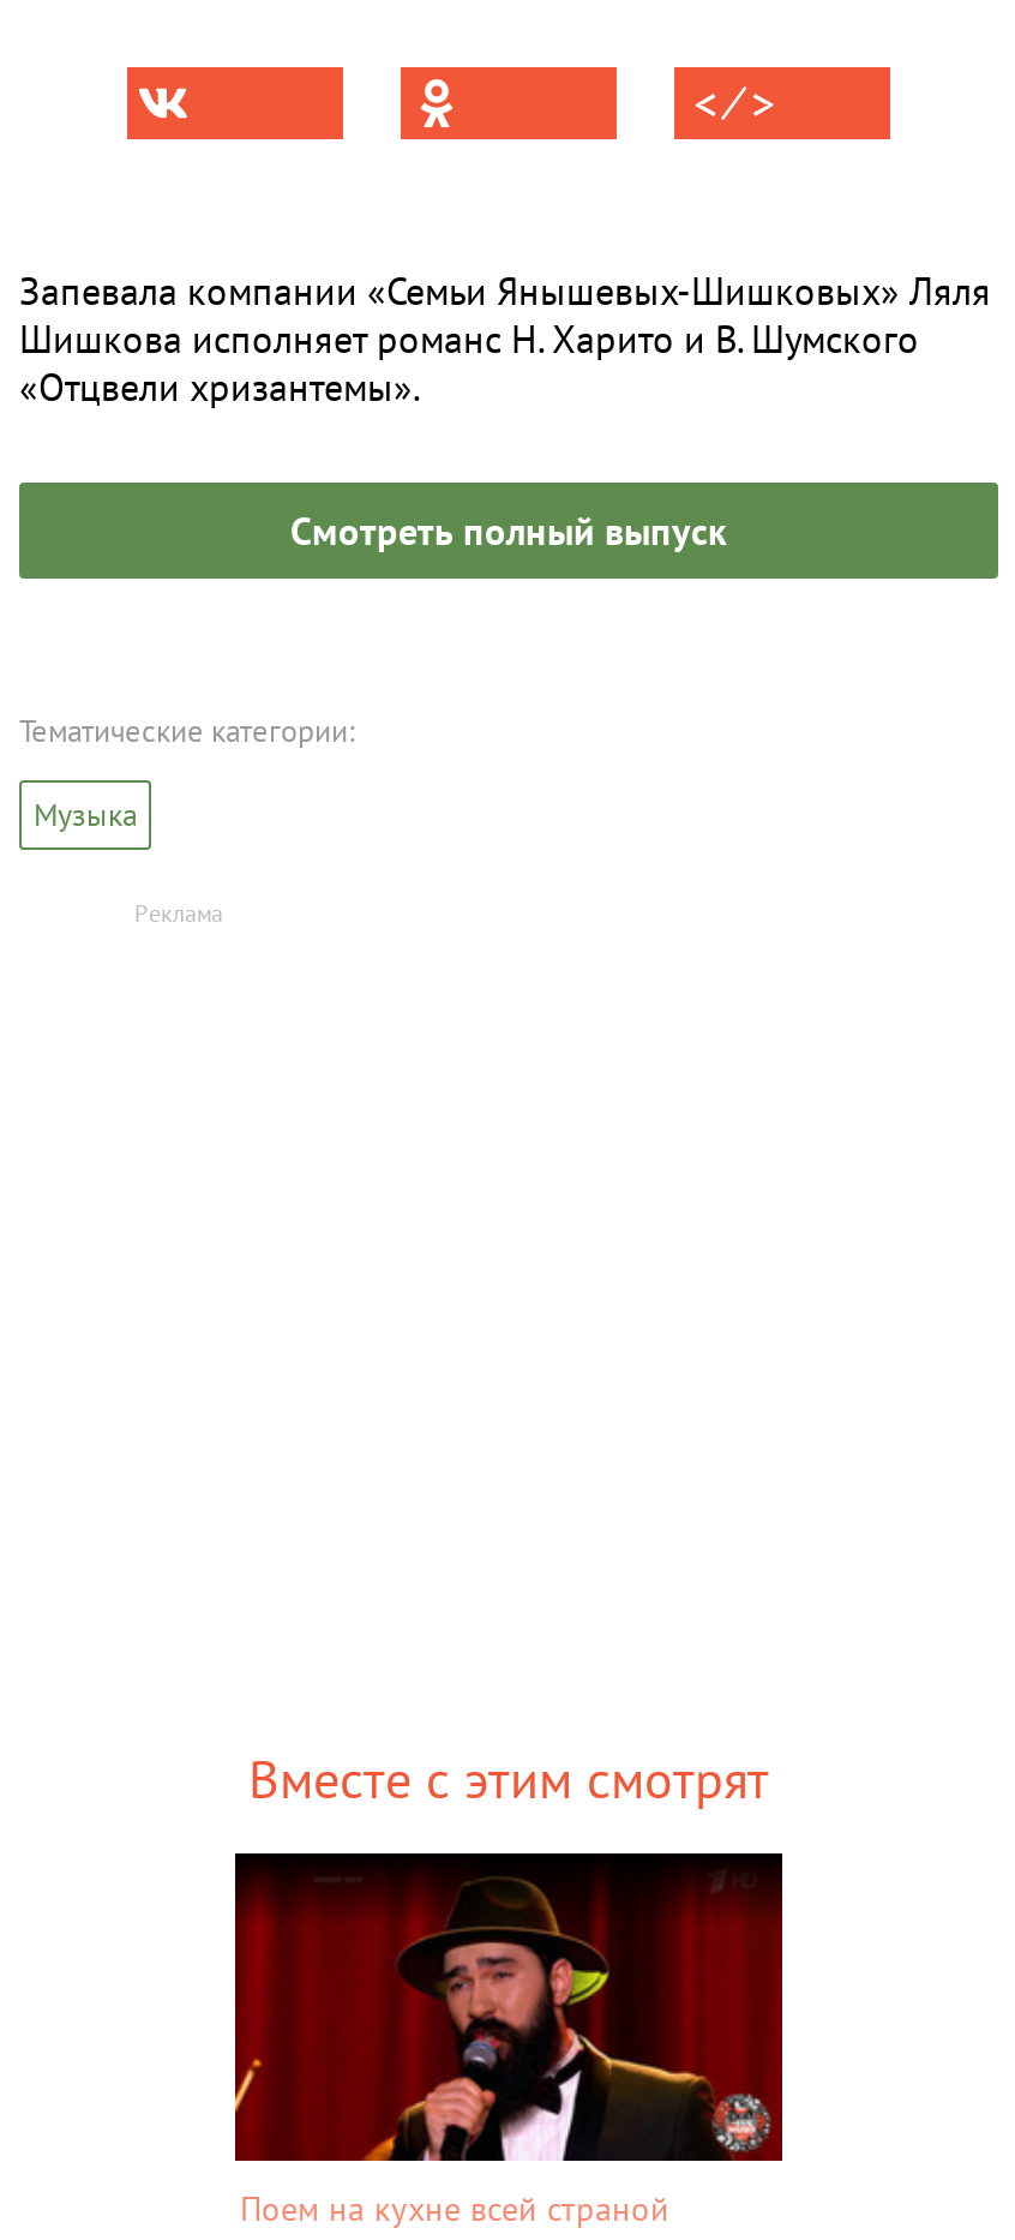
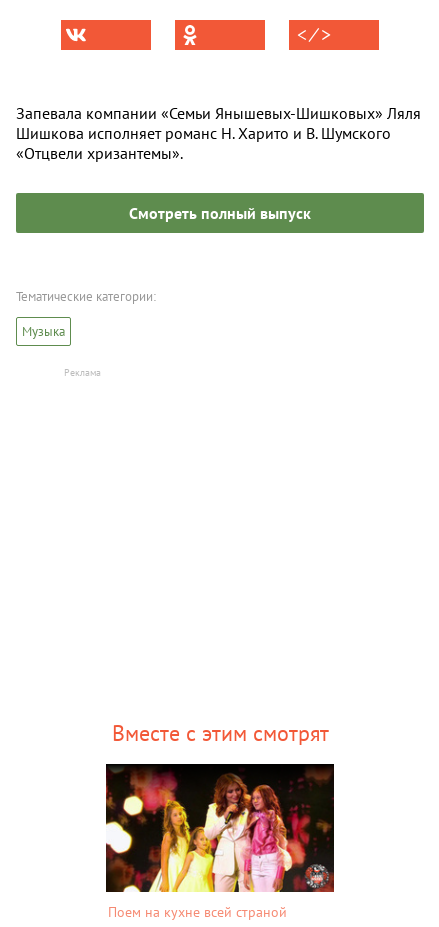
- [image]
+ [image]
